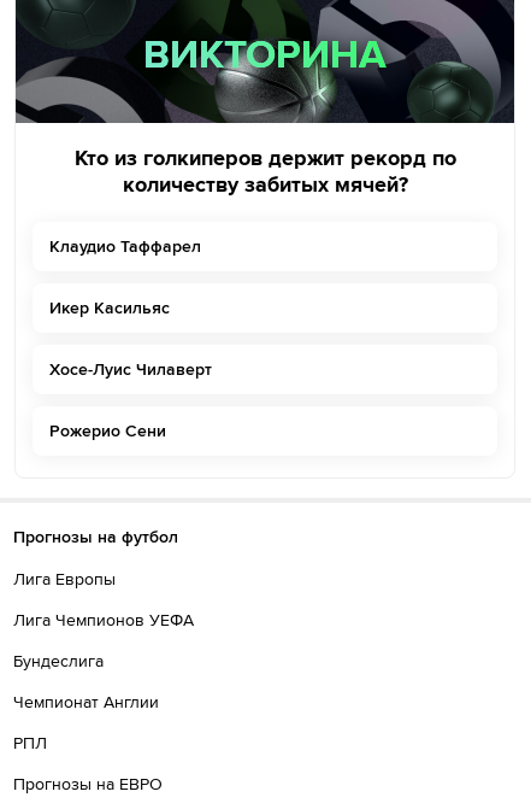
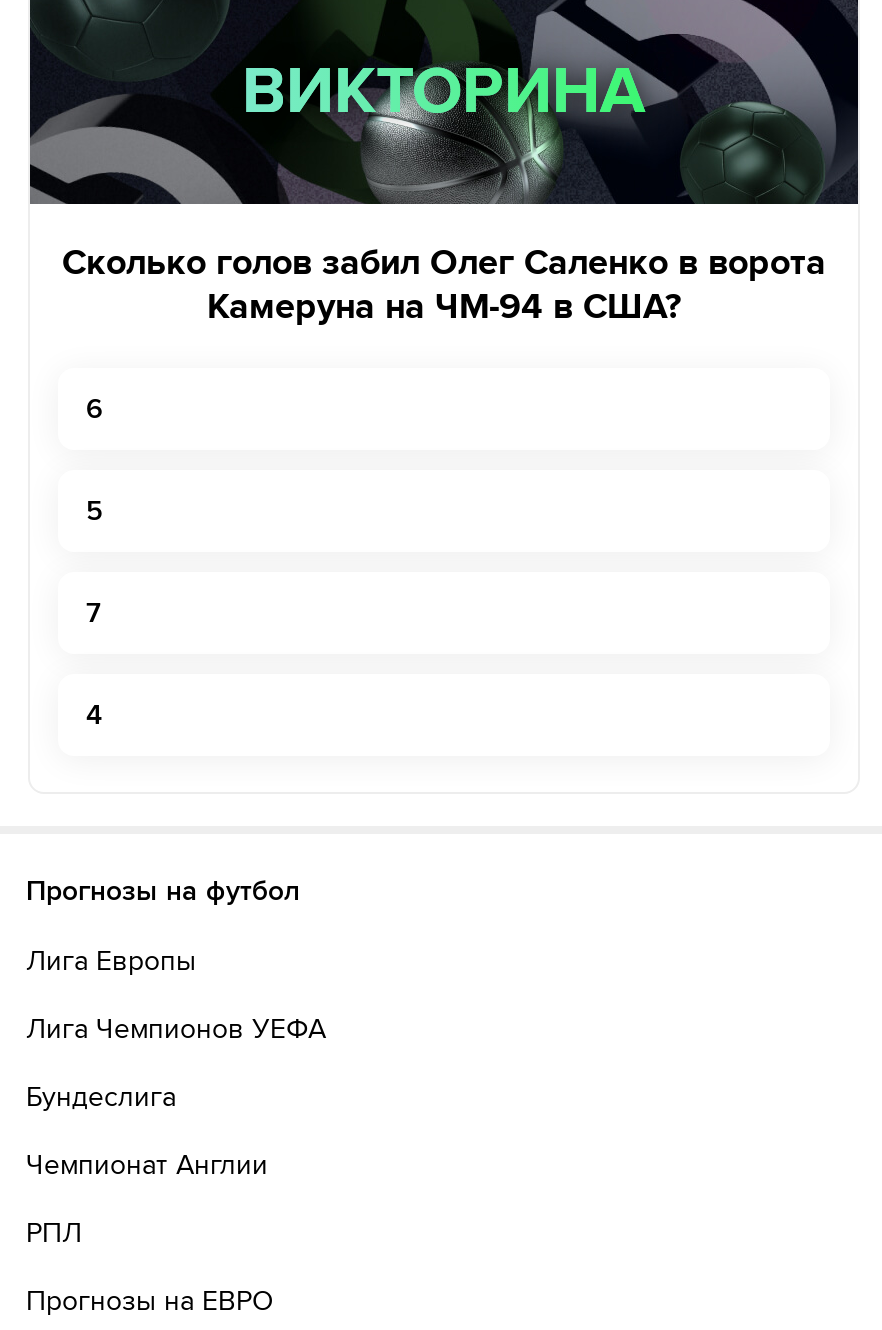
- Кто из голкиперов держит рекорд по
- количеству забитых мячей?
+ Сколько голов забил Олег Саленко в ворота
+ Камеруна на ЧМ-94 в США?

- Клаудио Таффарел
+ 6

- Икер Касильяс
+ 5

- Хосе-Луис Чилаверт
+ 7

- Рожерио Сени
+ 4
